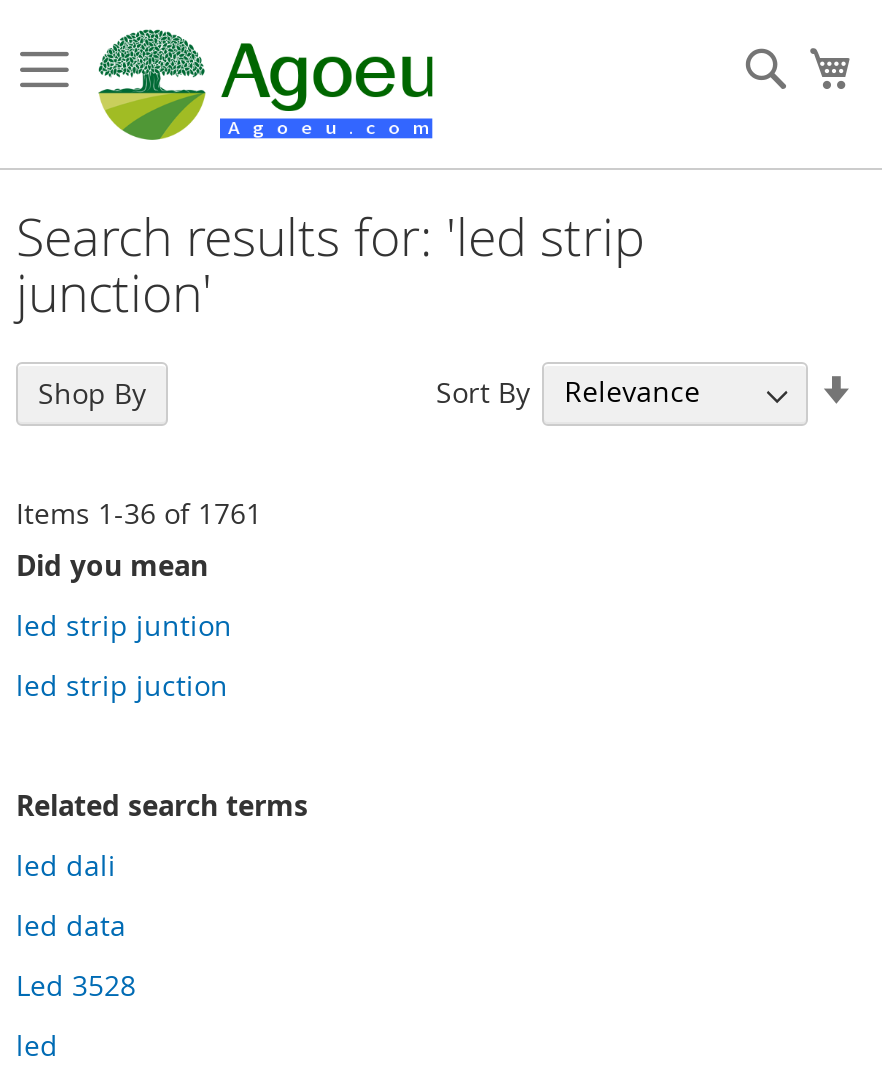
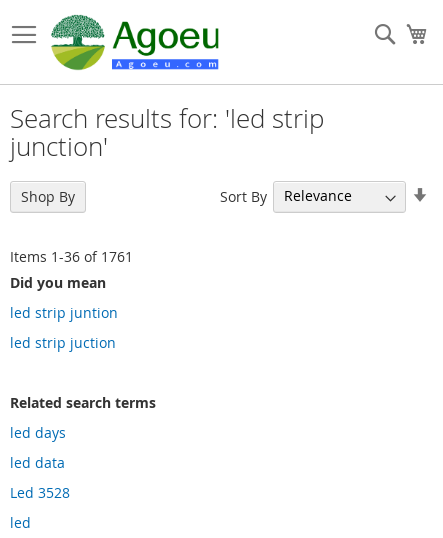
- led dali
+ led days
